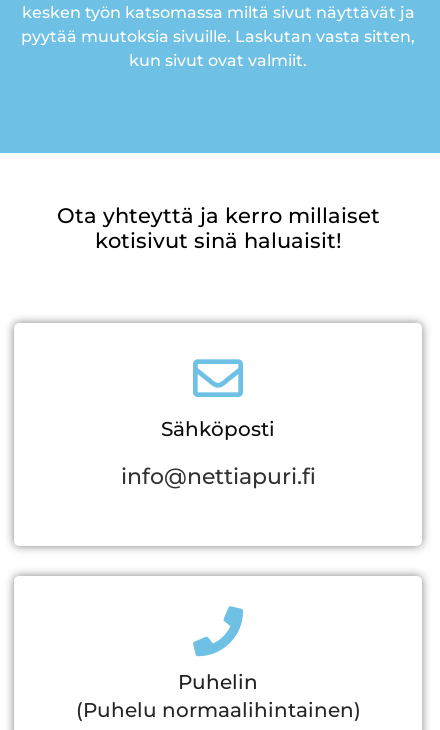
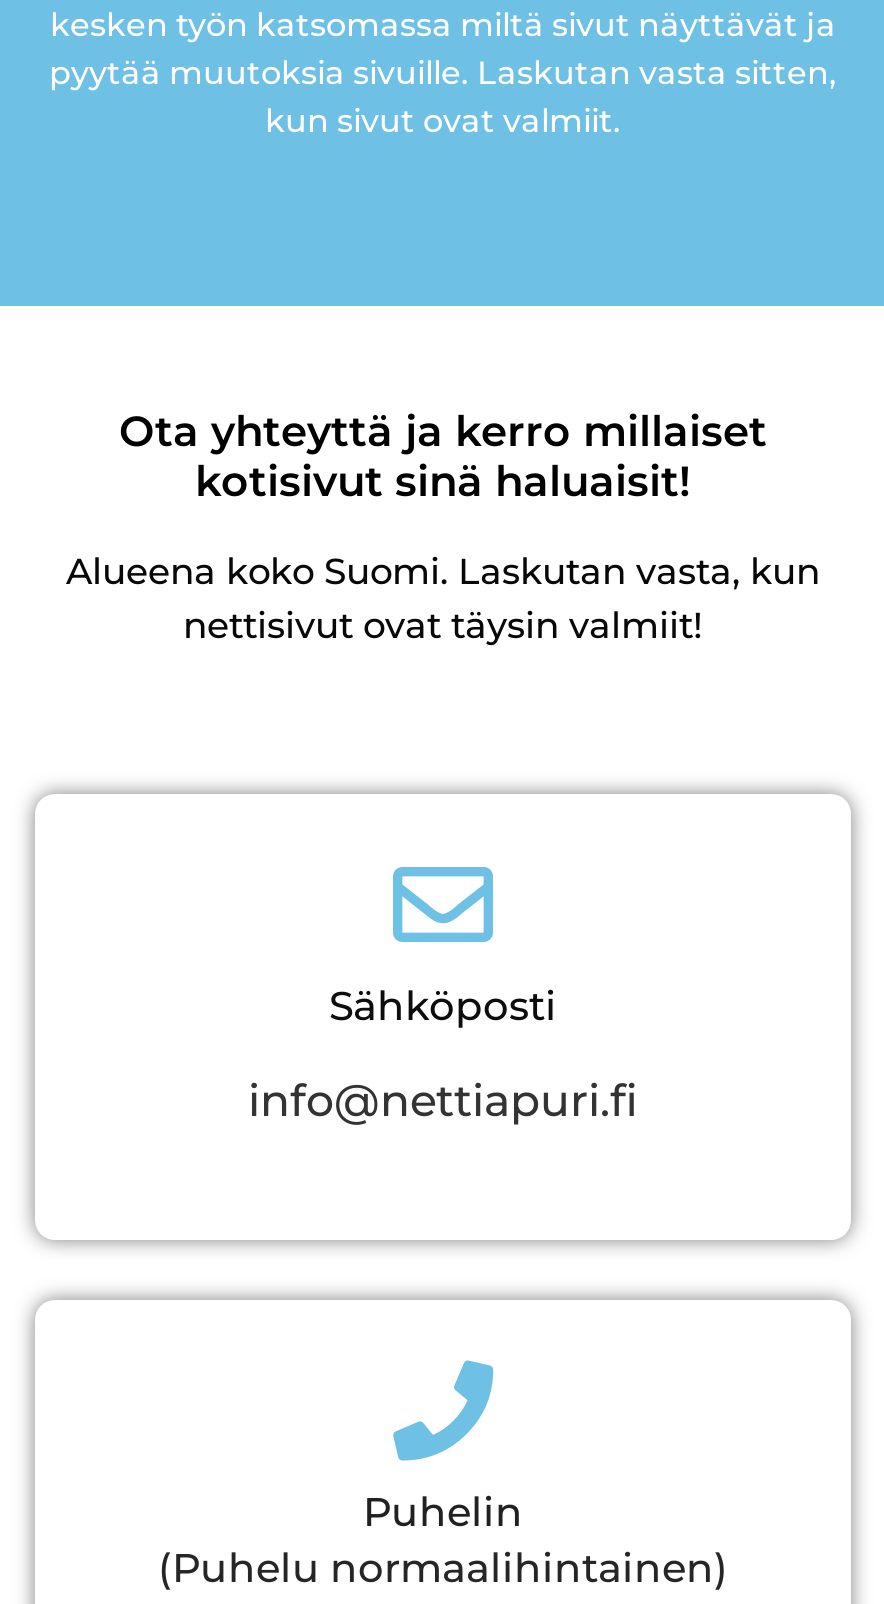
+ Alueena koko Suomi. Laskutan vasta, kun
+ nettisivut ovat täysin valmiit!
